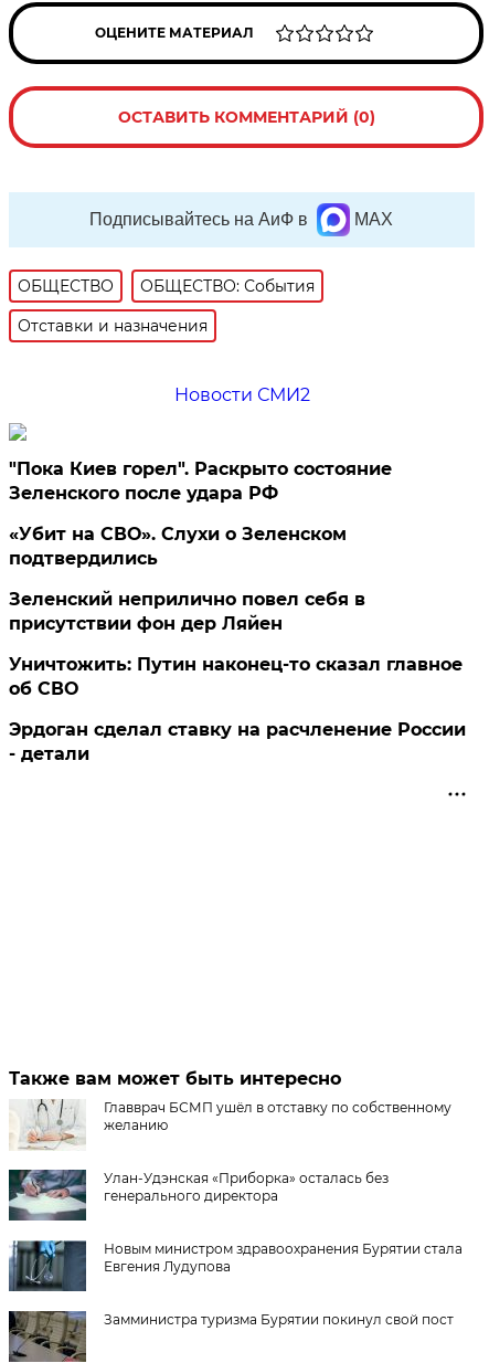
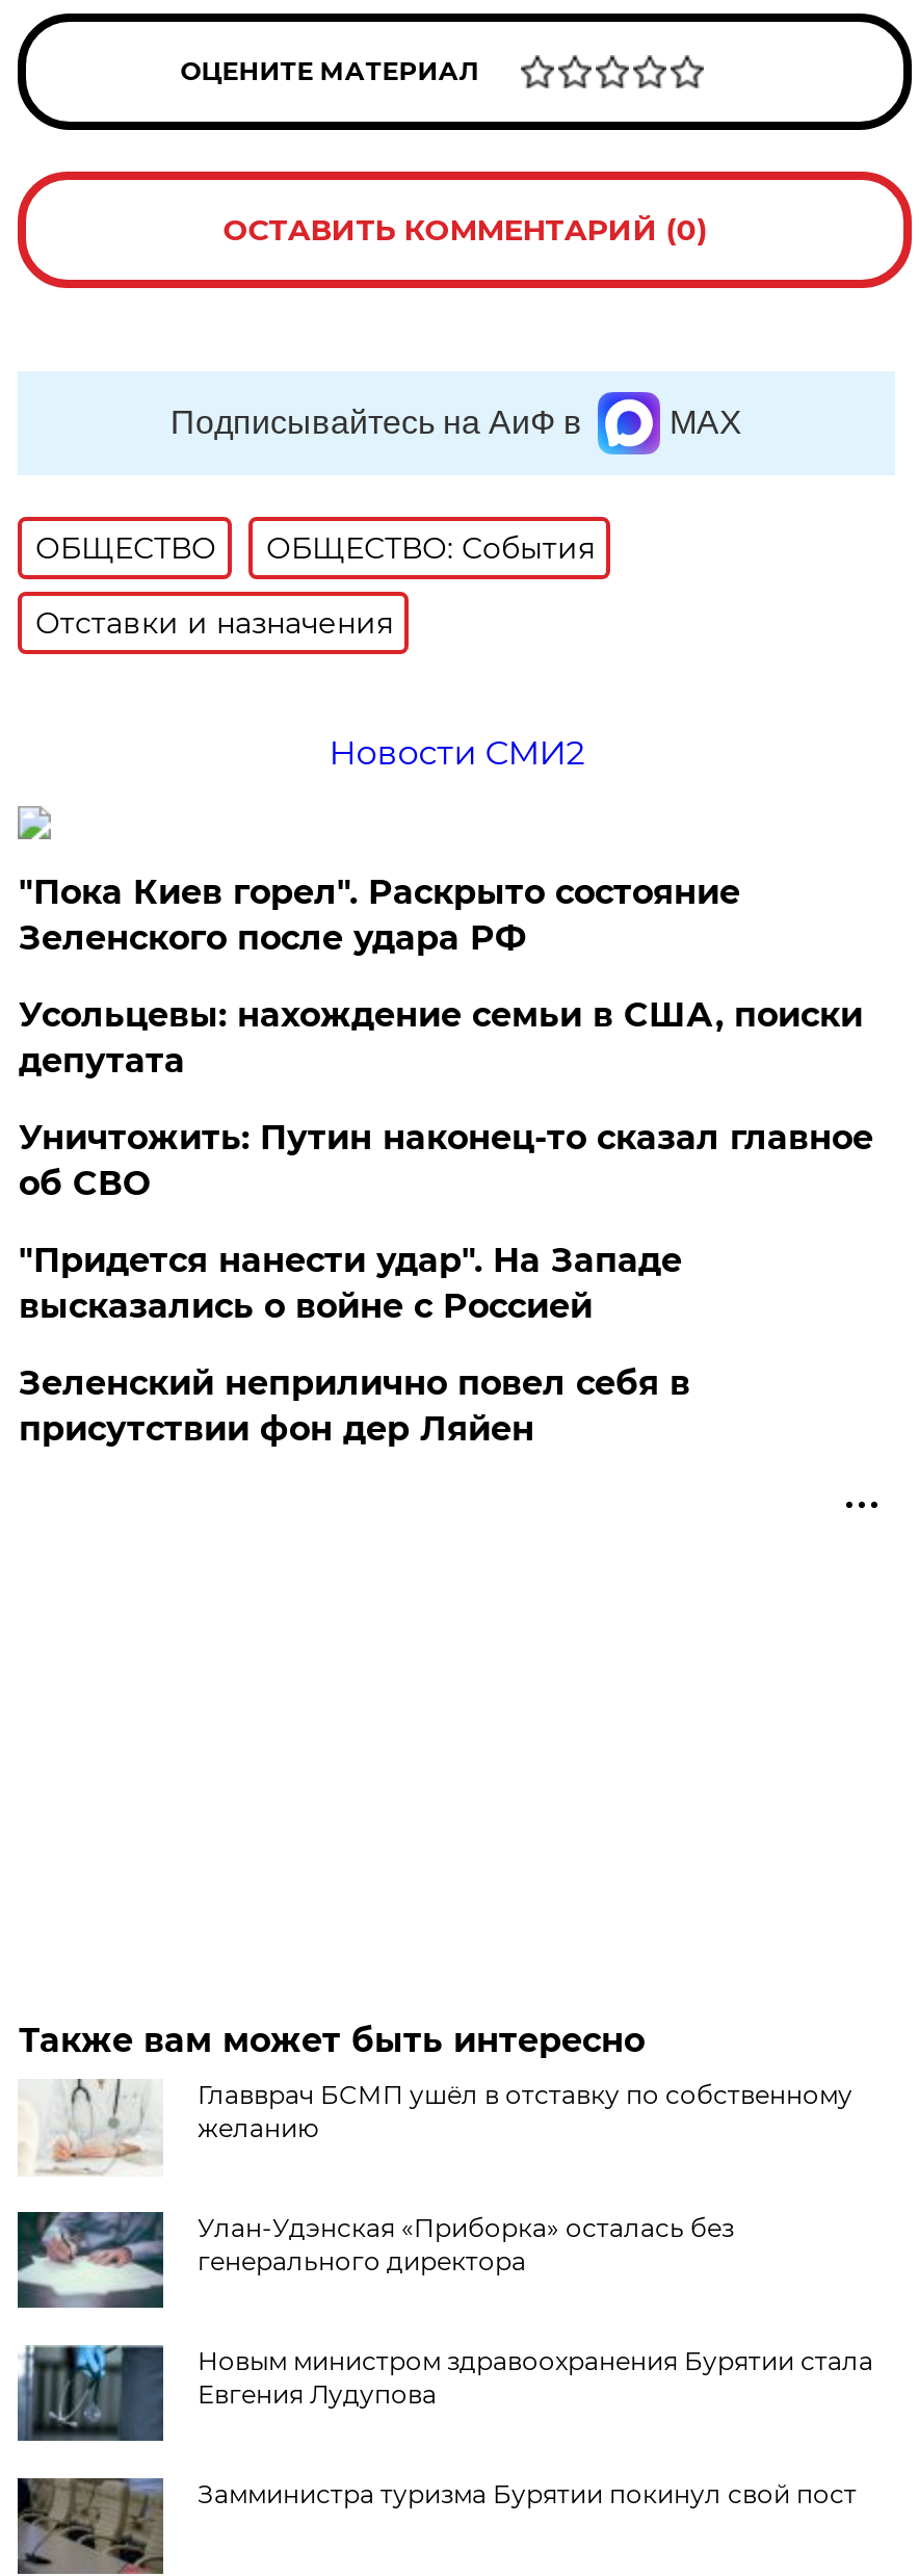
- «Убит на СВО». Слухи о Зеленском
- подтвердились
+ Усольцевы: нахождение семьи в США, поиски
+ депутата
+ "Придется нанести удар". На Западе
+ высказались о войне с Россией

moved down: Зеленский неприлично повел cебя в | присутствии фон дер Ляйен

moved up: Уничтожить: Путин наконец-то сказал главное | об СВО

- Эрдоган сделал ставку на расчленение России
- - детали
